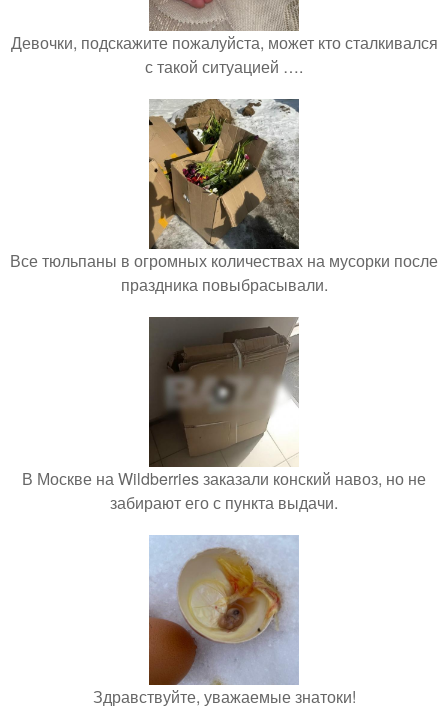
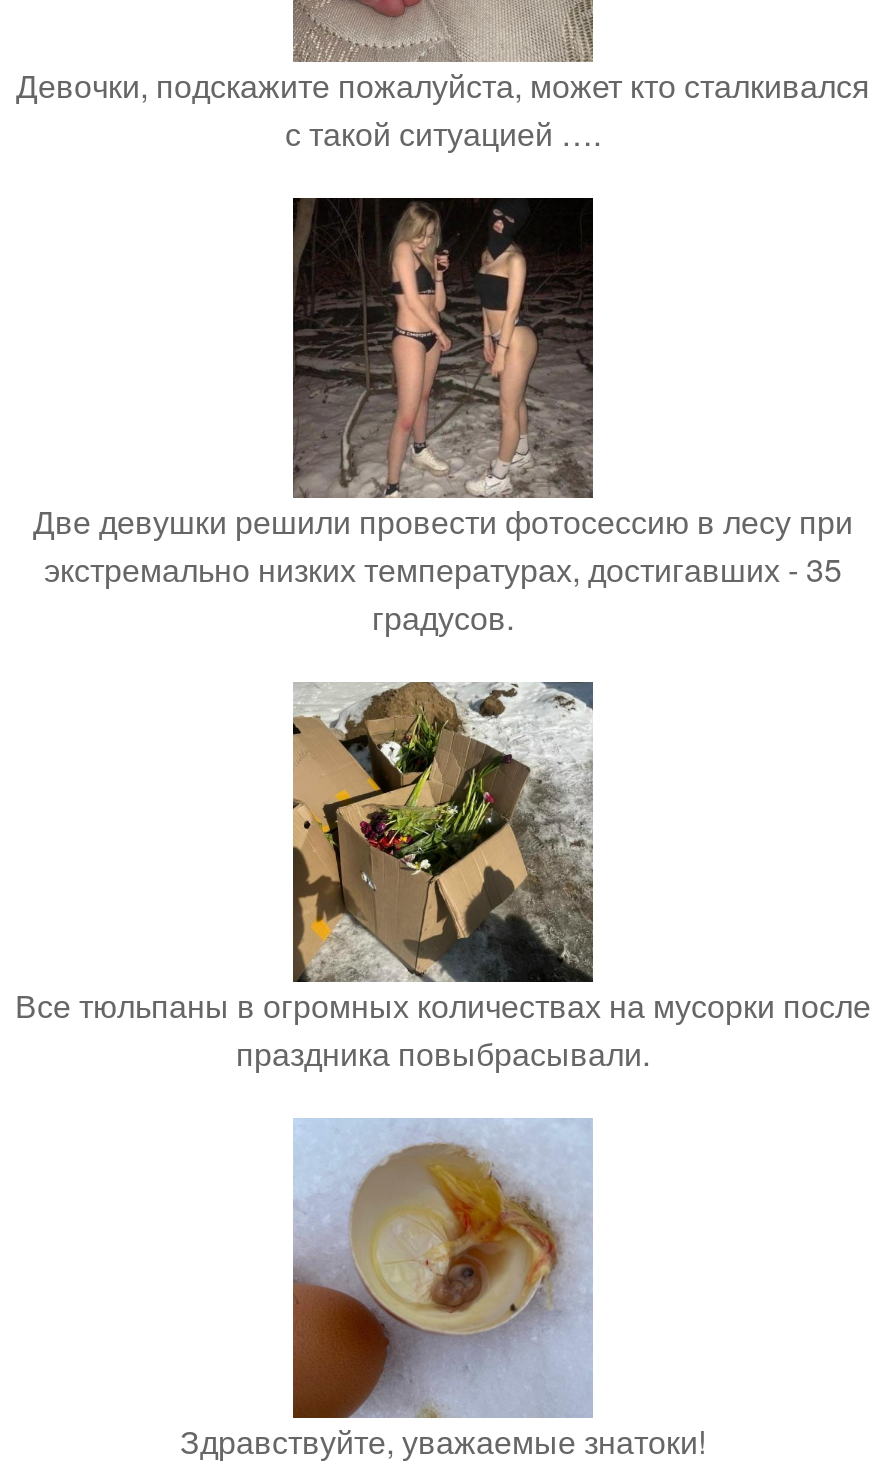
+ [image]
+ Две девушки решили провести фотосессию в лесу при
+ экстремально низких температурах, достигавших - 35
+ градусов.

moved down: [image] | Все тюльпаны в огромных количествах на мусорки после | праздника повыбрасывали.

- [image]
- В Москве на Wildberries заказали конский навоз, но не
- забирают его с пункта выдачи.
